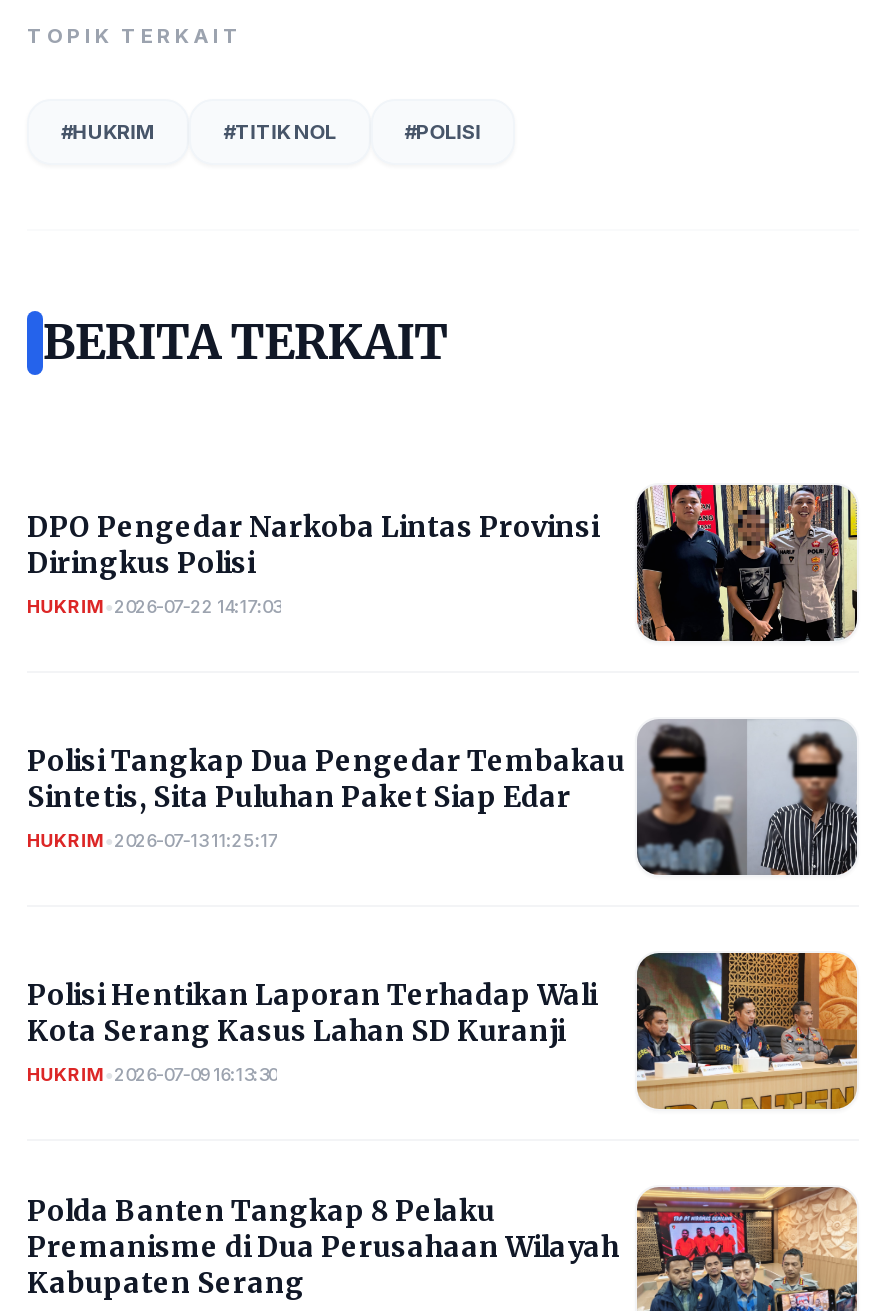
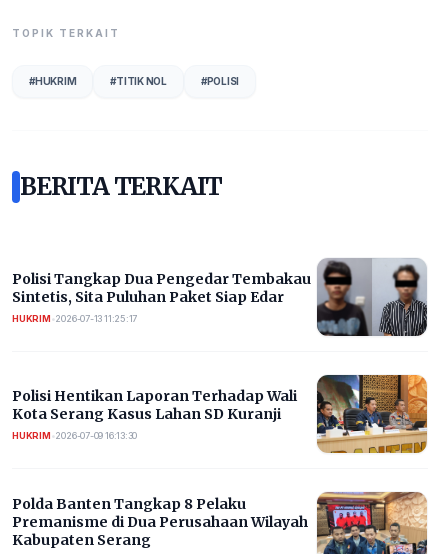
- [image]
- DPO Pengedar Narkoba Lintas Provinsi
- Diringkus Polisi
- HUKRIM • 2026-07-22 14:17:03
